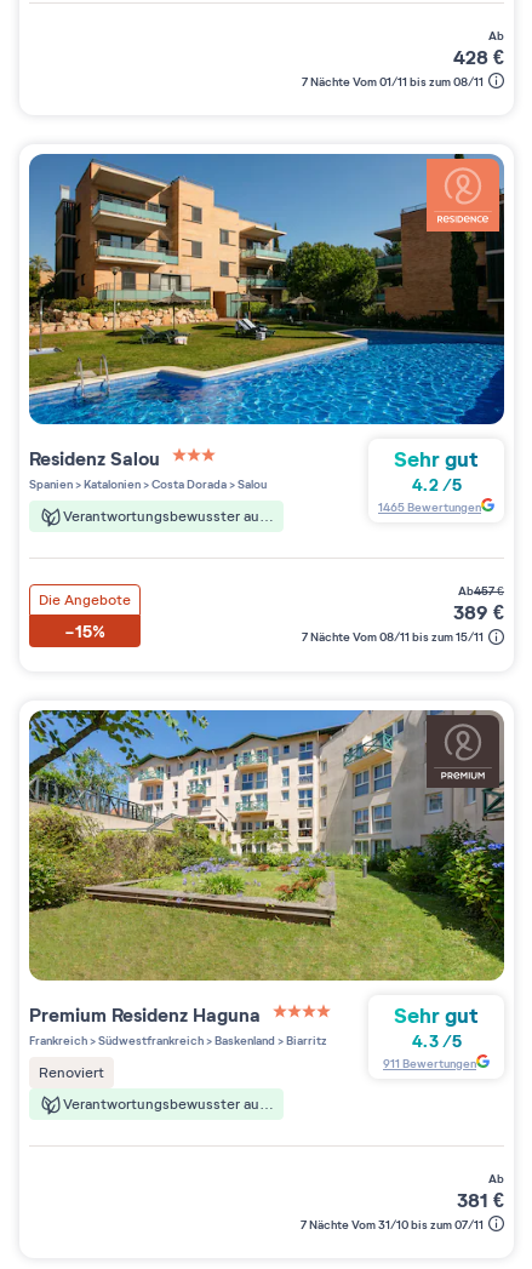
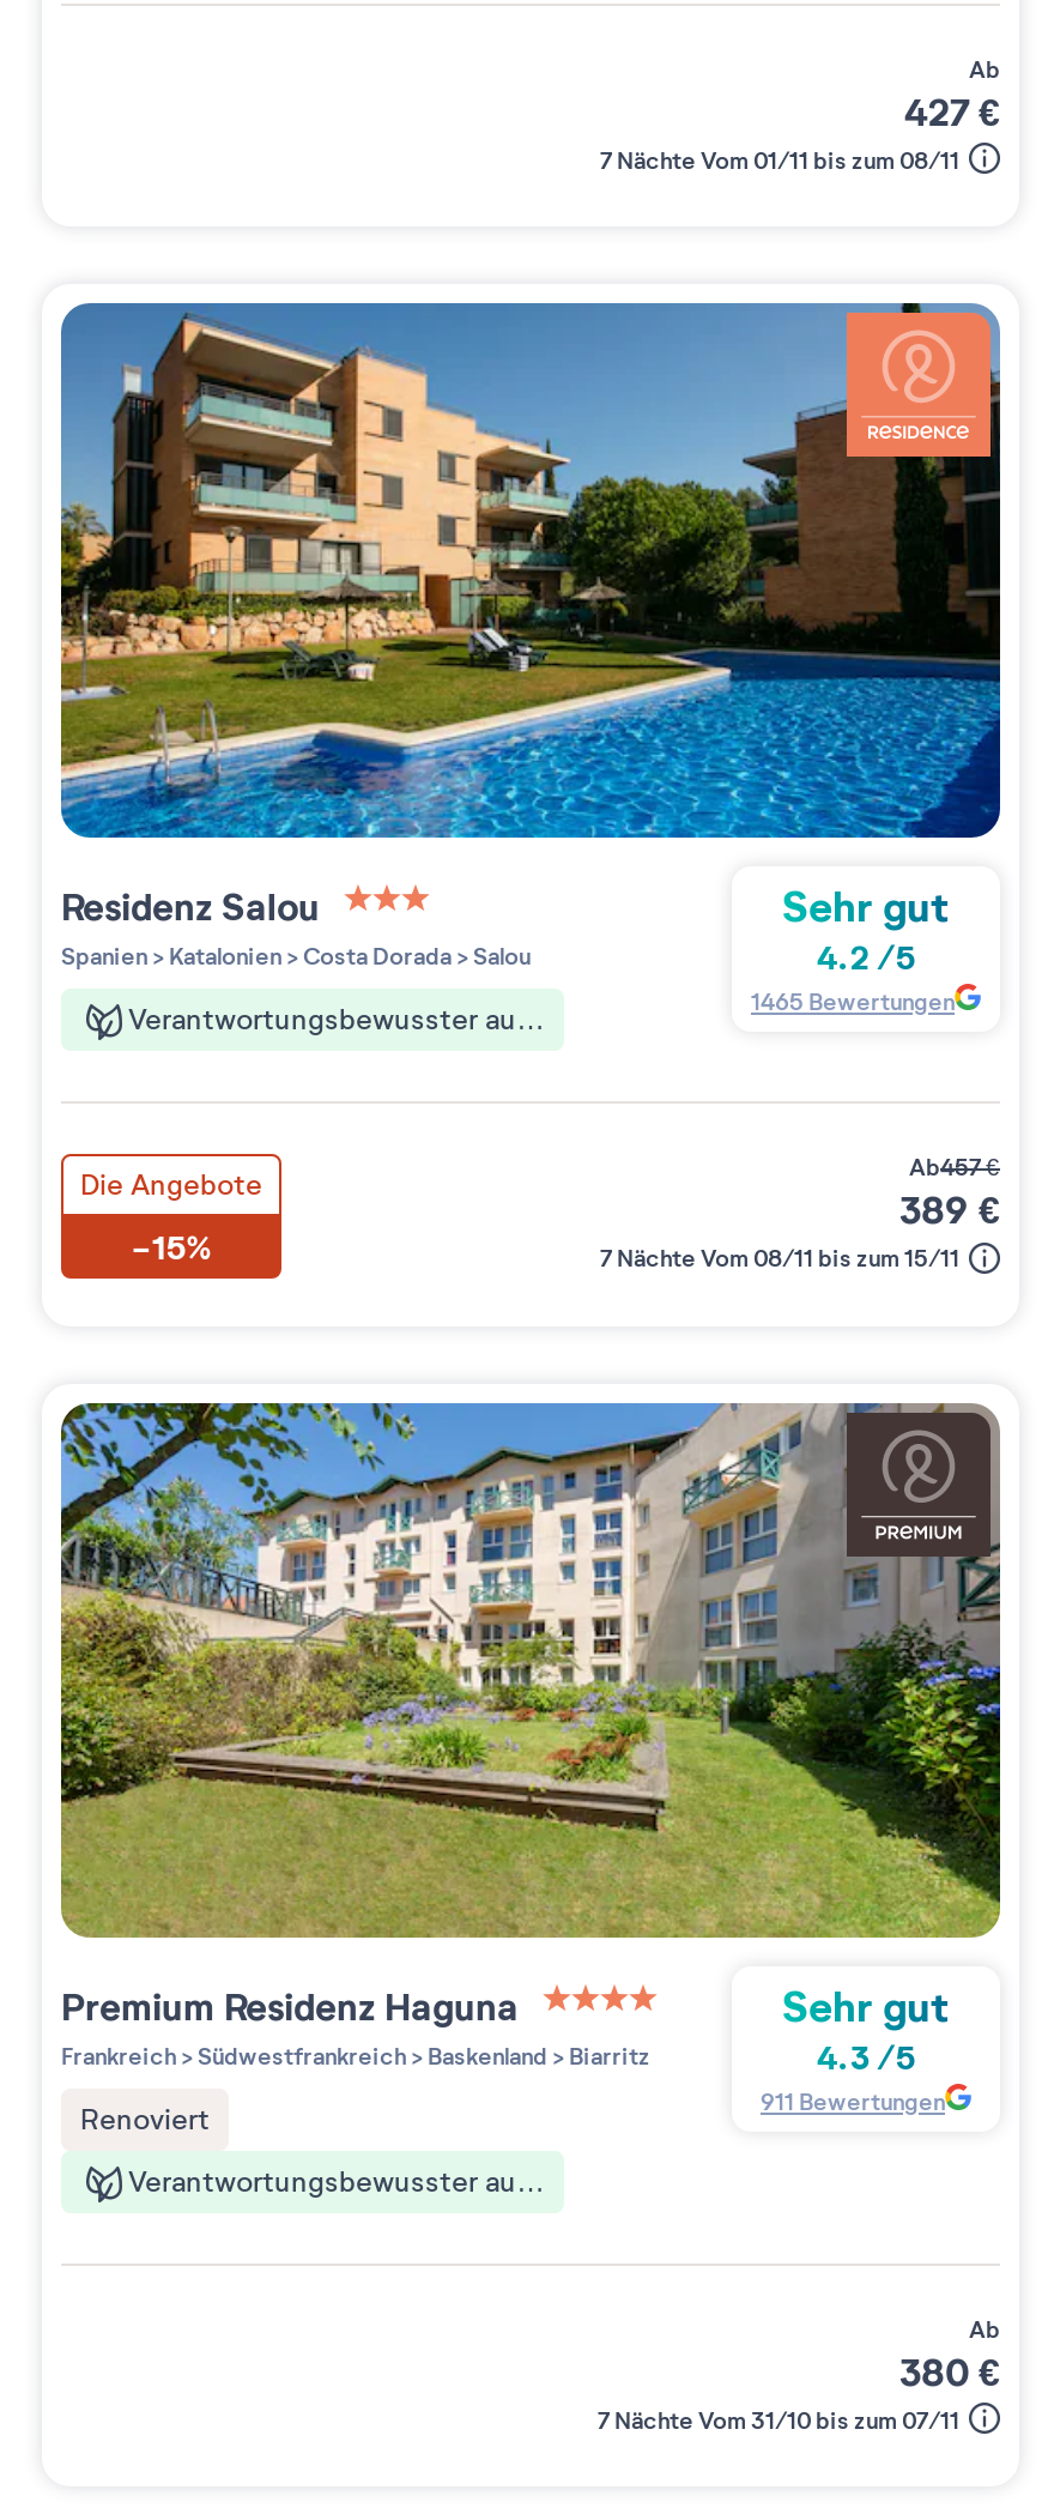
- 428€
+ 427€

- 381 €
+ 380 €
